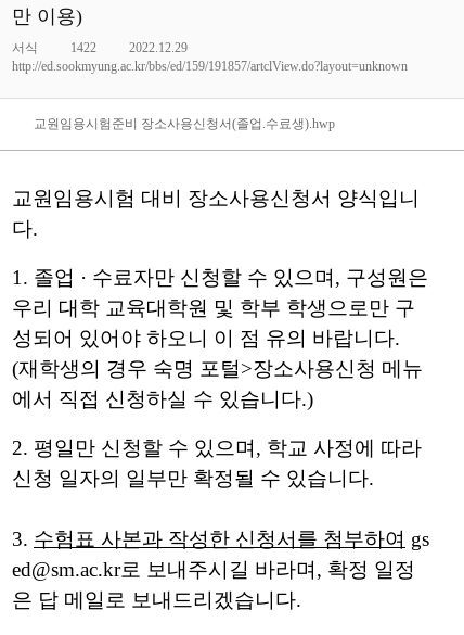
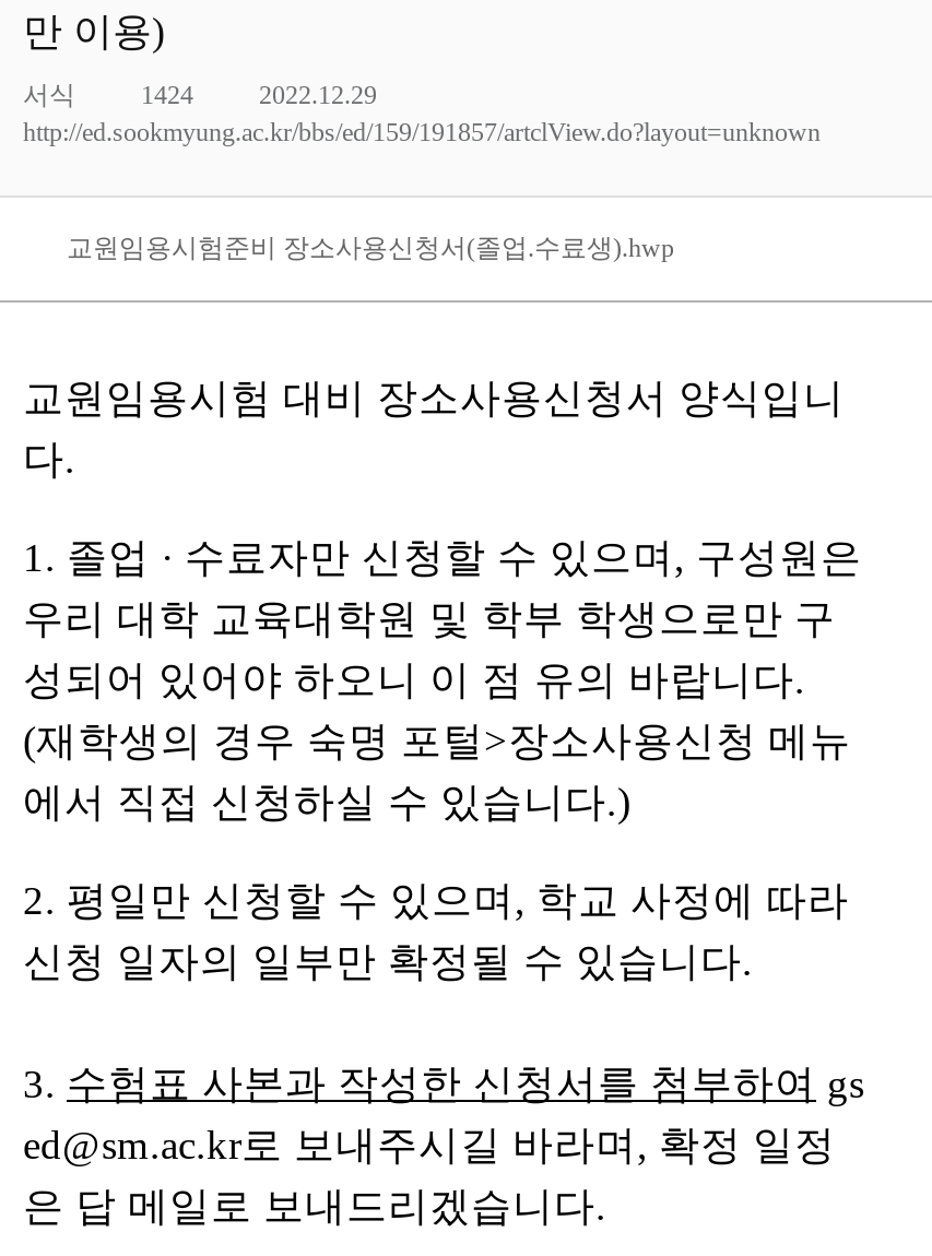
- 1422
+ 1424
